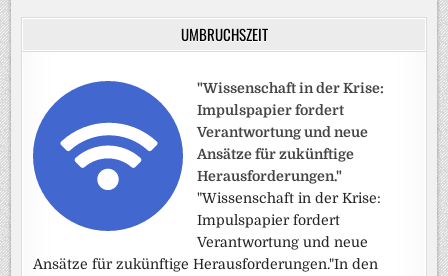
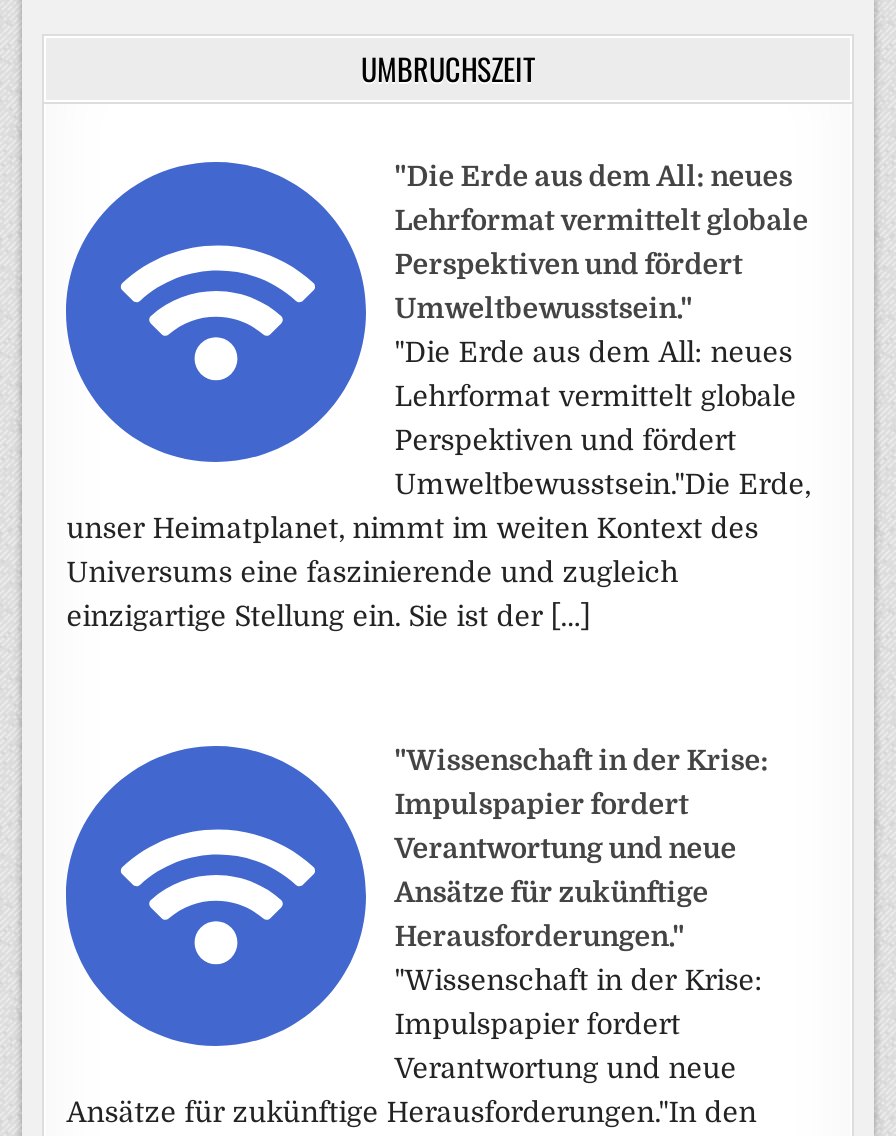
+ "Die Erde aus dem All: neues
+ Lehrformat vermittelt globale
+ Perspektiven und fördert
+ Umweltbewusstsein."
+ "Die Erde aus dem All: neues
+ Lehrformat vermittelt globale
+ Perspektiven und fördert
+ Umweltbewusstsein."Die Erde,
+ unser Heimatplanet, nimmt im weiten Kontext des
+ Universums eine faszinierende und zugleich
+ einzigartige Stellung ein. Sie ist der […]
